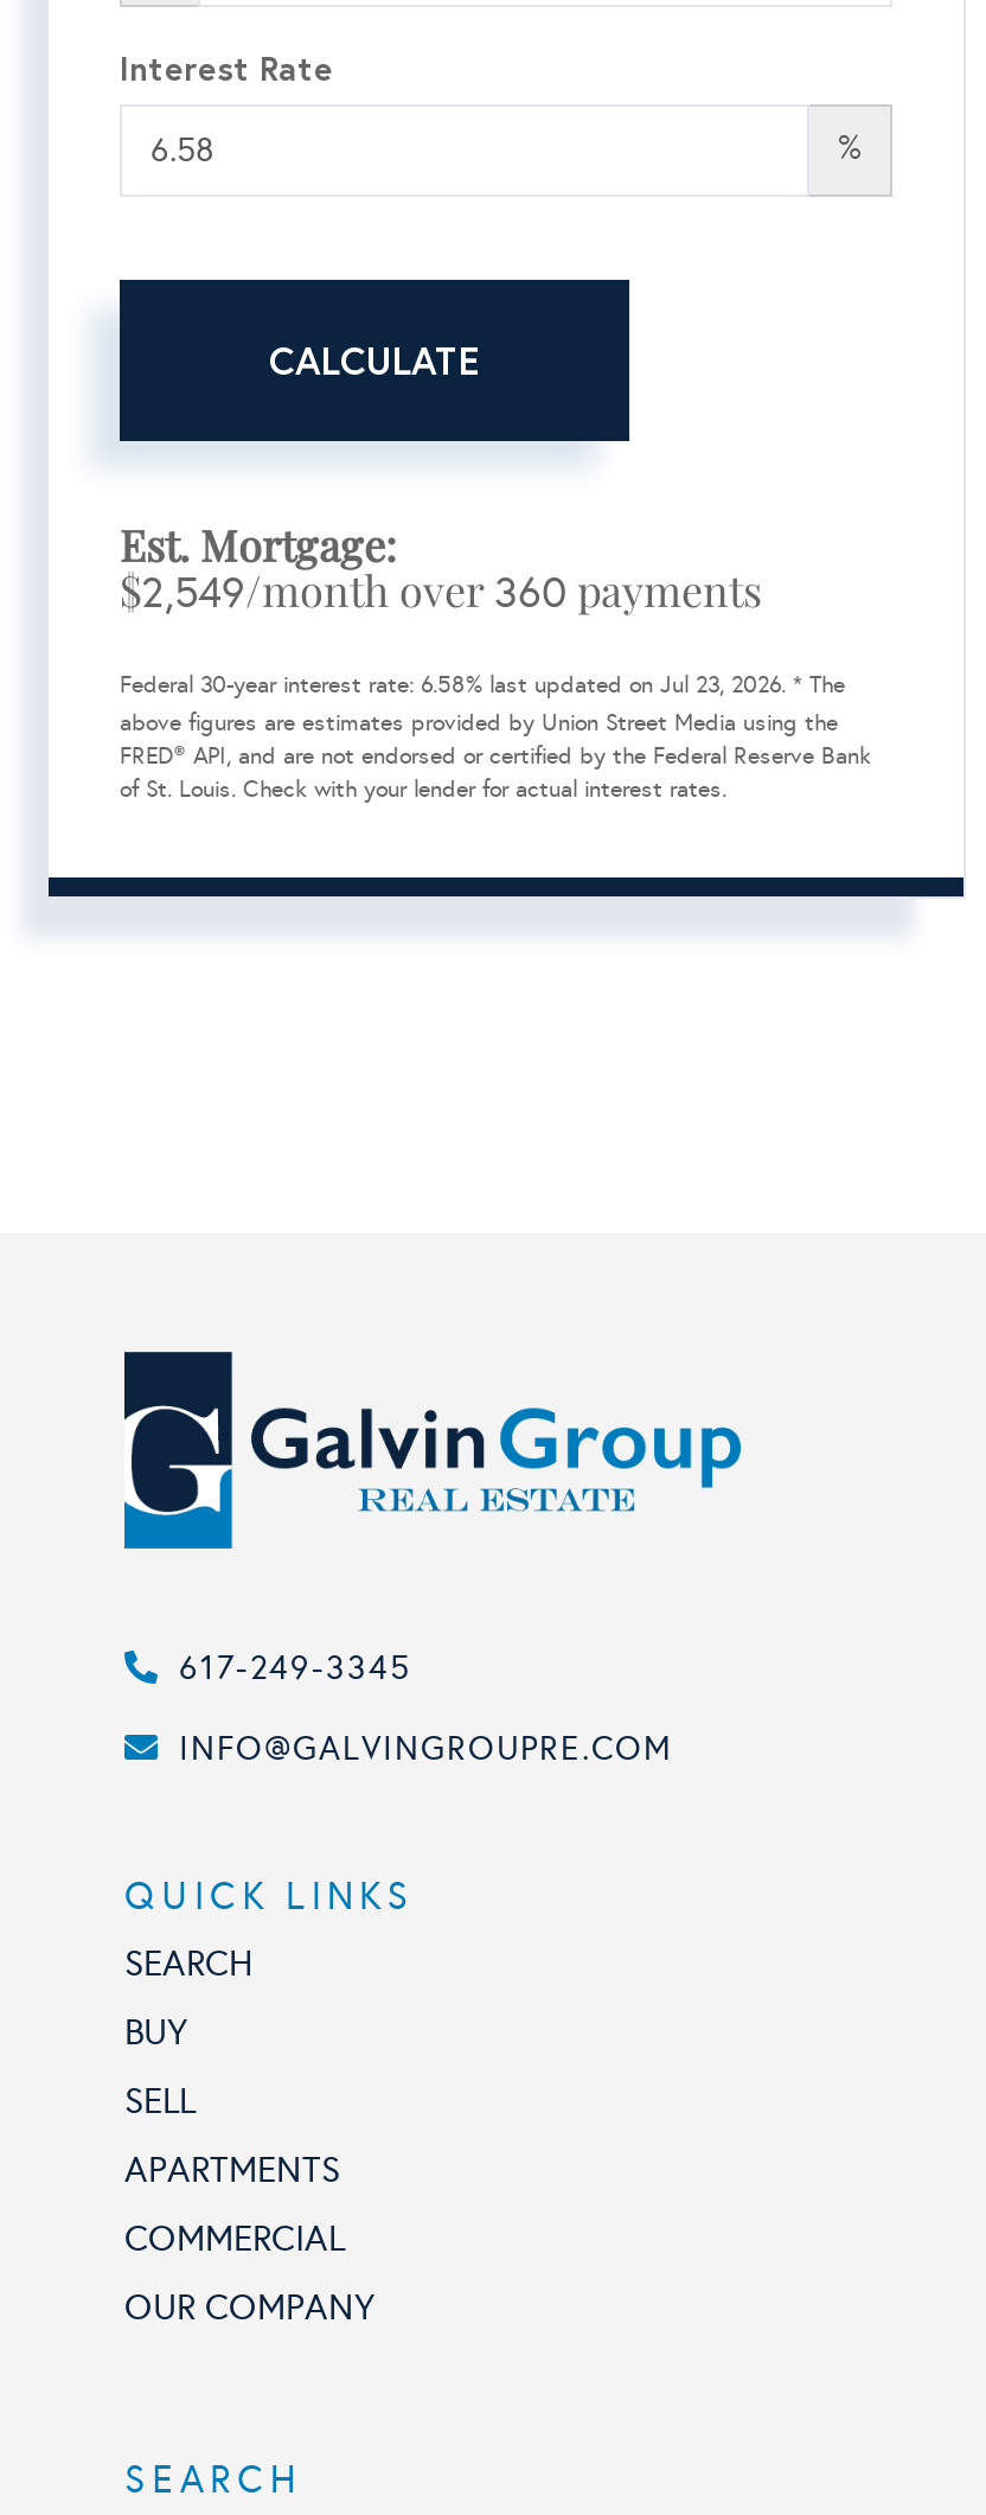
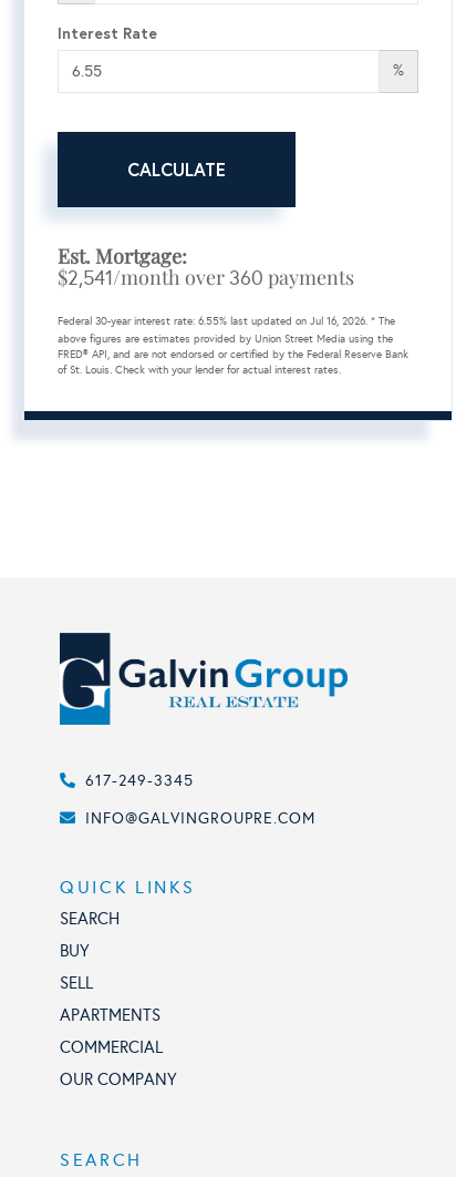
- $2,549/month over 360 payments
+ $2,541/month over 360 payments

- Federal 30-year interest rate: 6.58% last updated on Jul 23, 2026. * The
+ Federal 30-year interest rate: 6.55% last updated on Jul 16, 2026. * The
